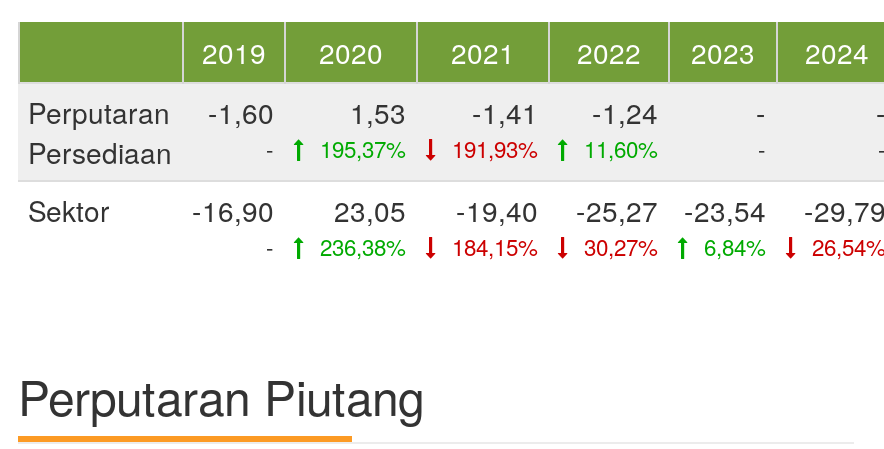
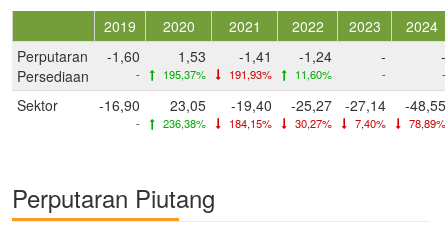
- -23,54
+ -27,14

- -29,79
+ -48,55

- 6,84%
+ 7,40%

- 26,54%
+ 78,89%
